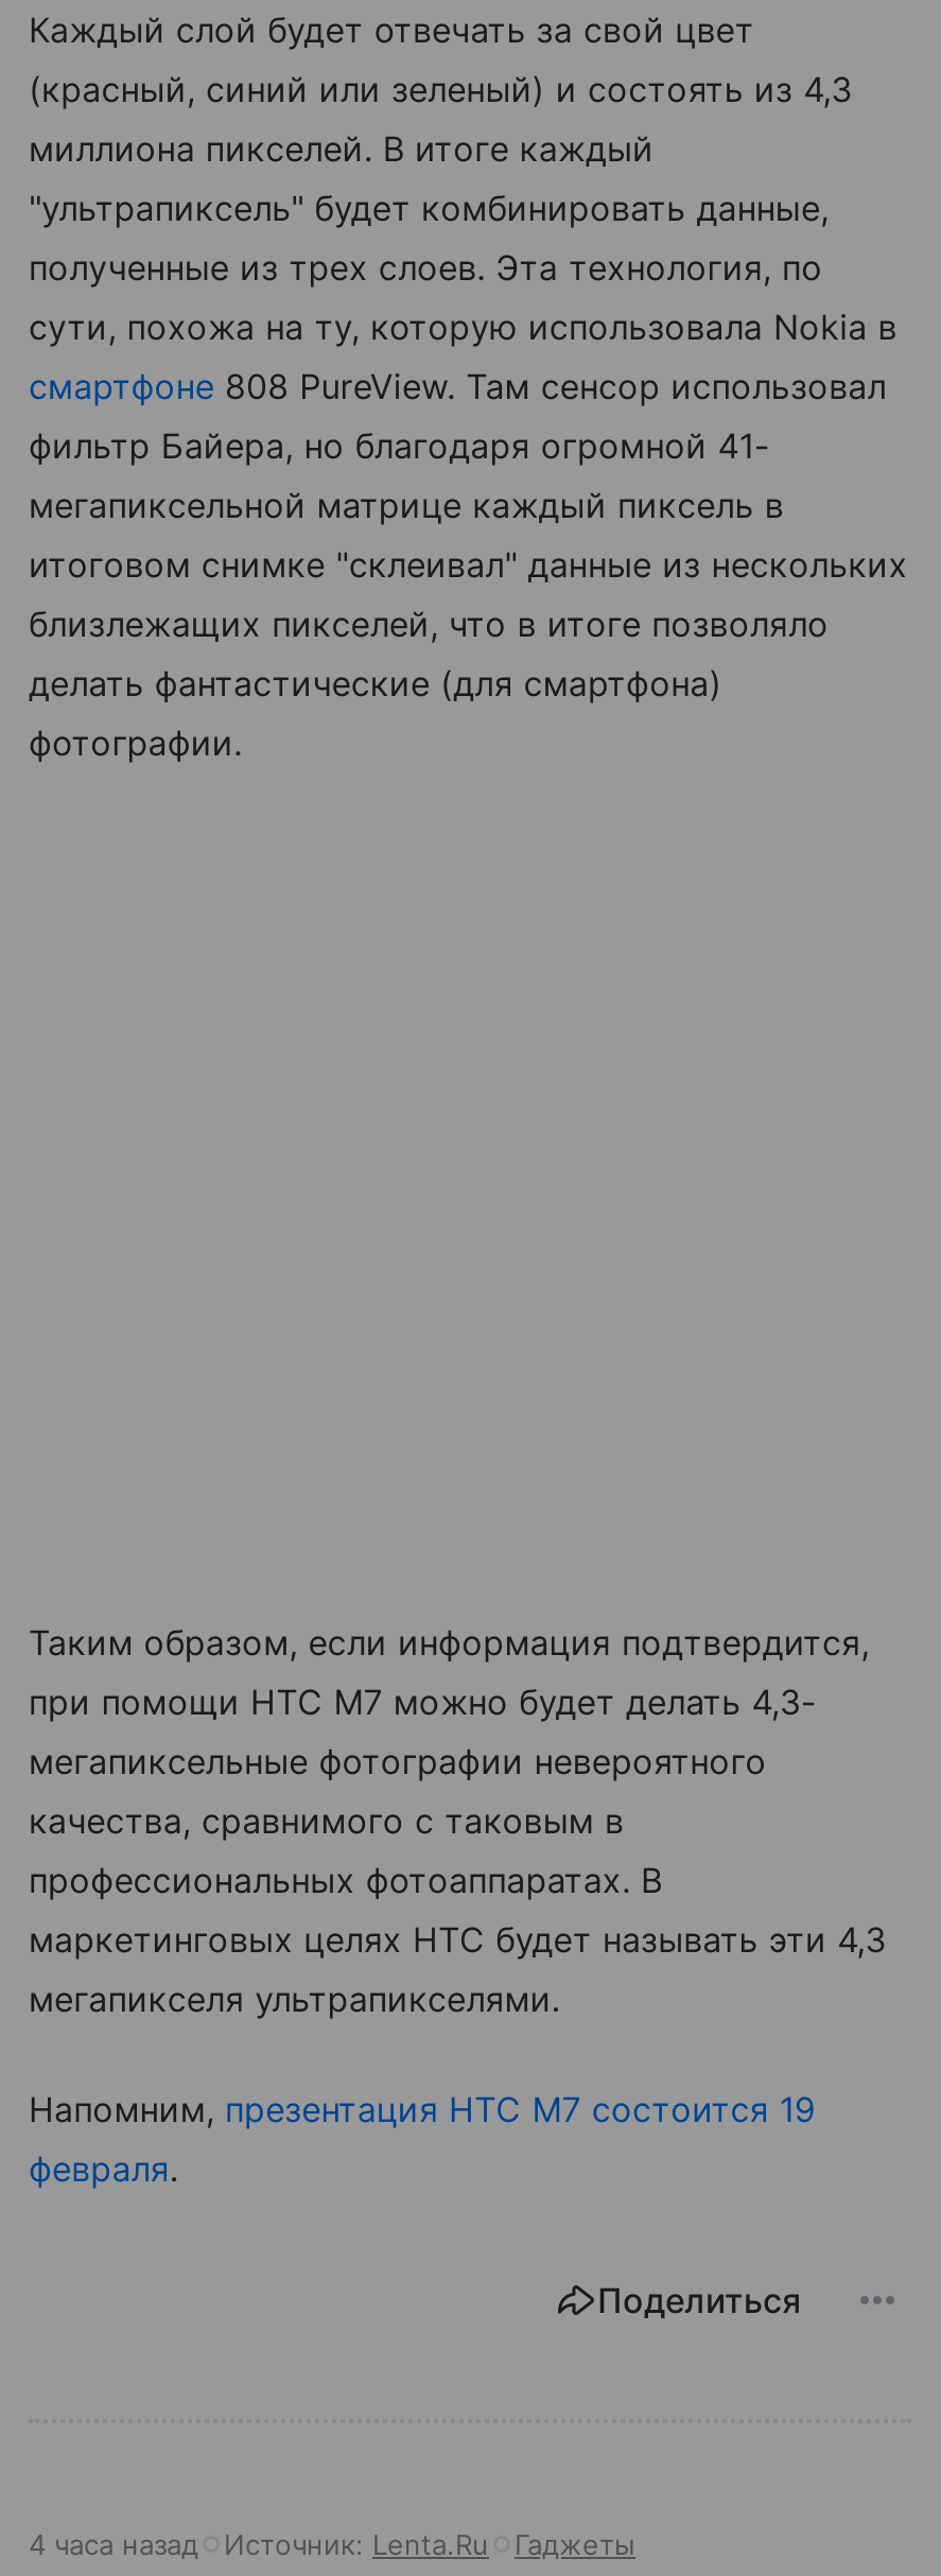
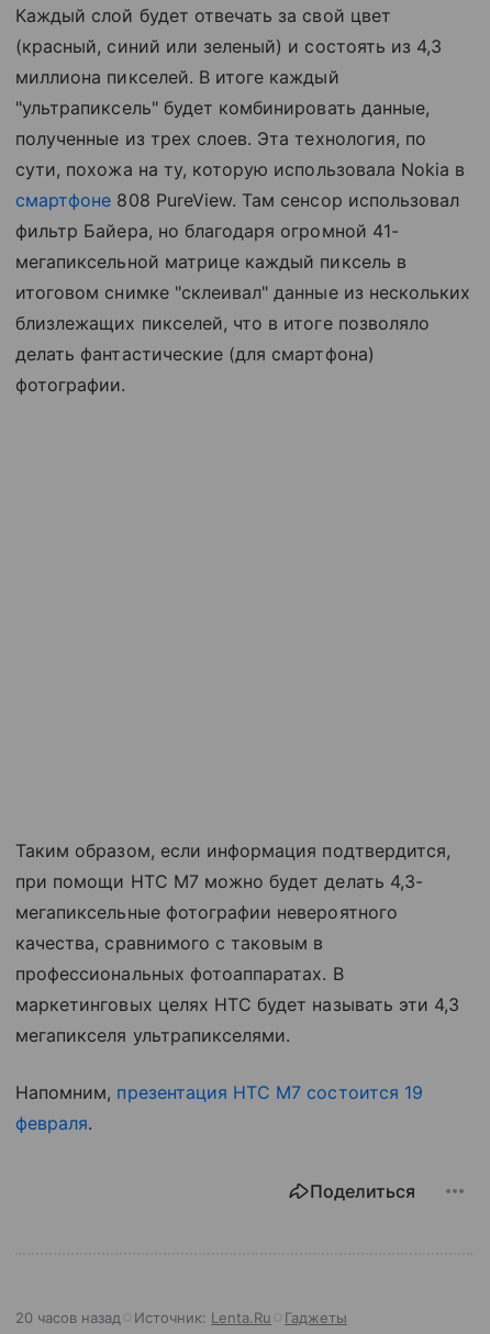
- 4 часа назад Источник: Lenta.Ru Гаджеты
+ 20 часов назад Источник: Lenta.Ru Гаджеты
